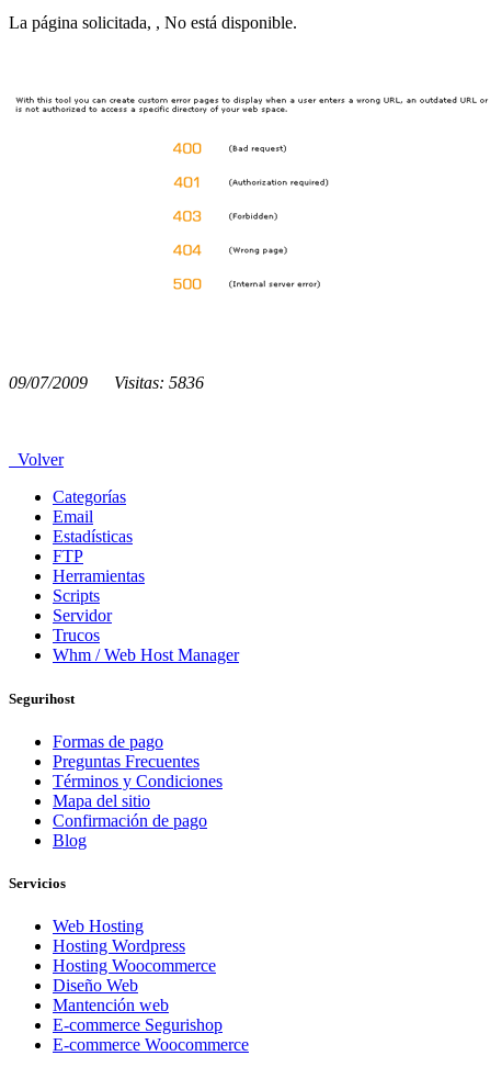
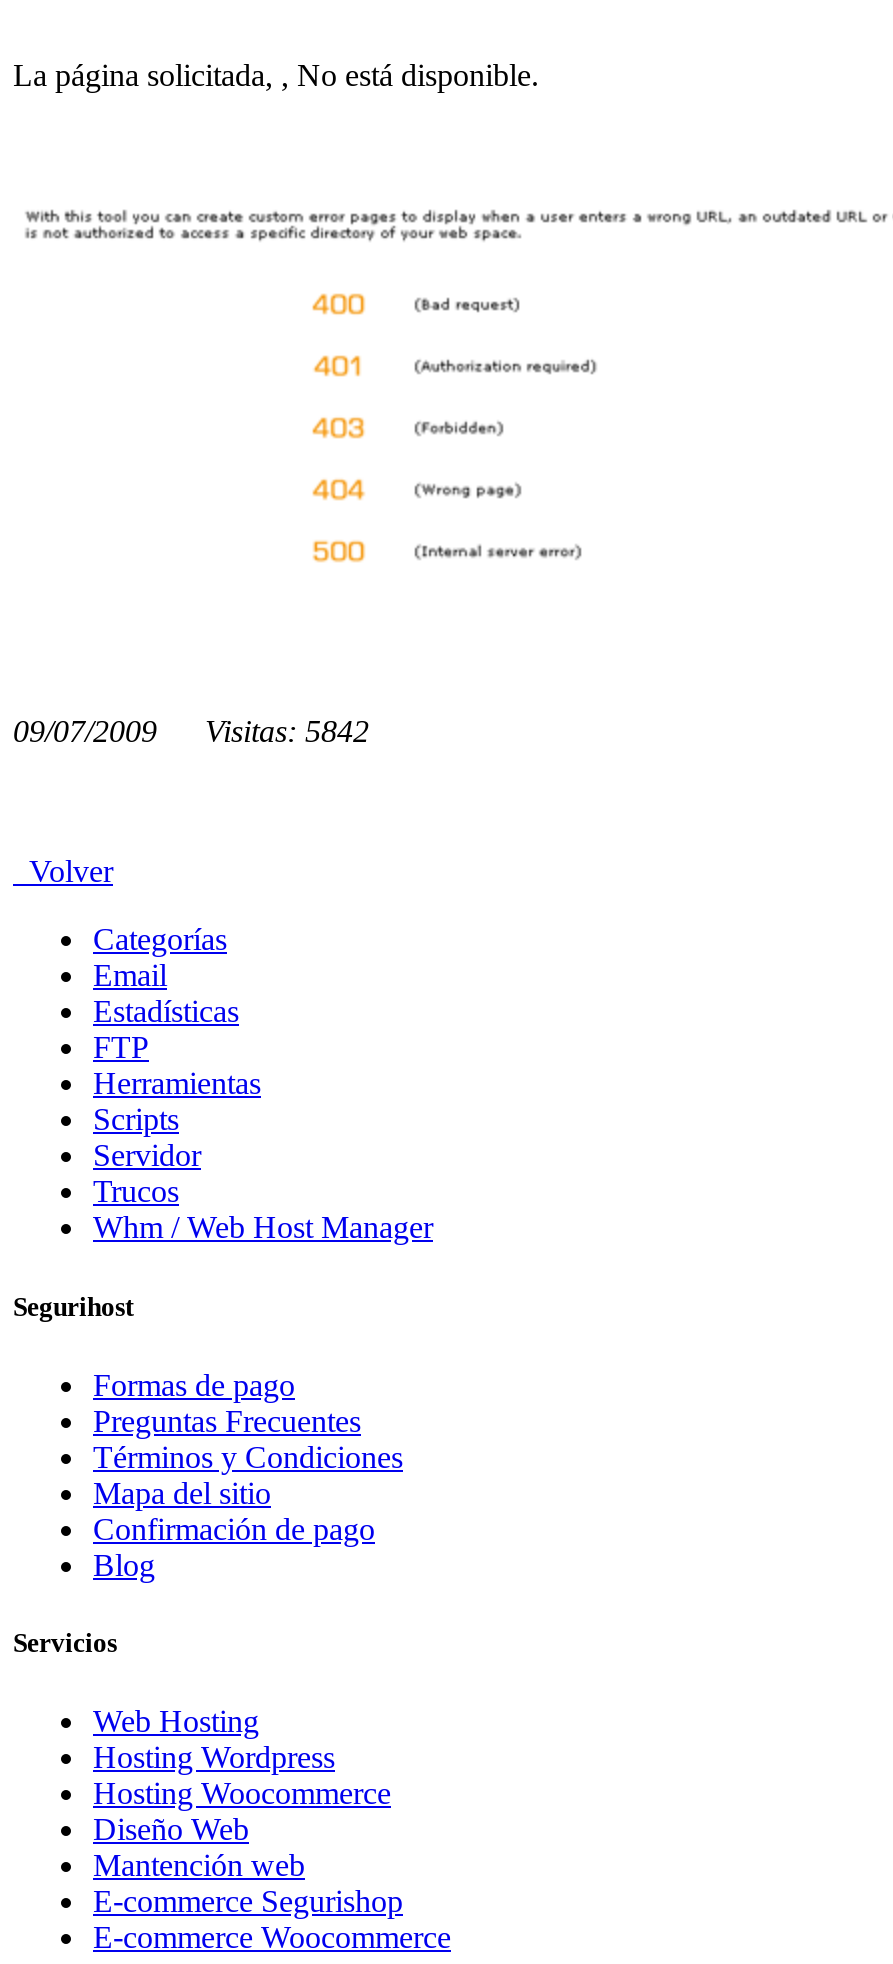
- 09/07/2009 Visitas: 5836
+ 09/07/2009 Visitas: 5842
